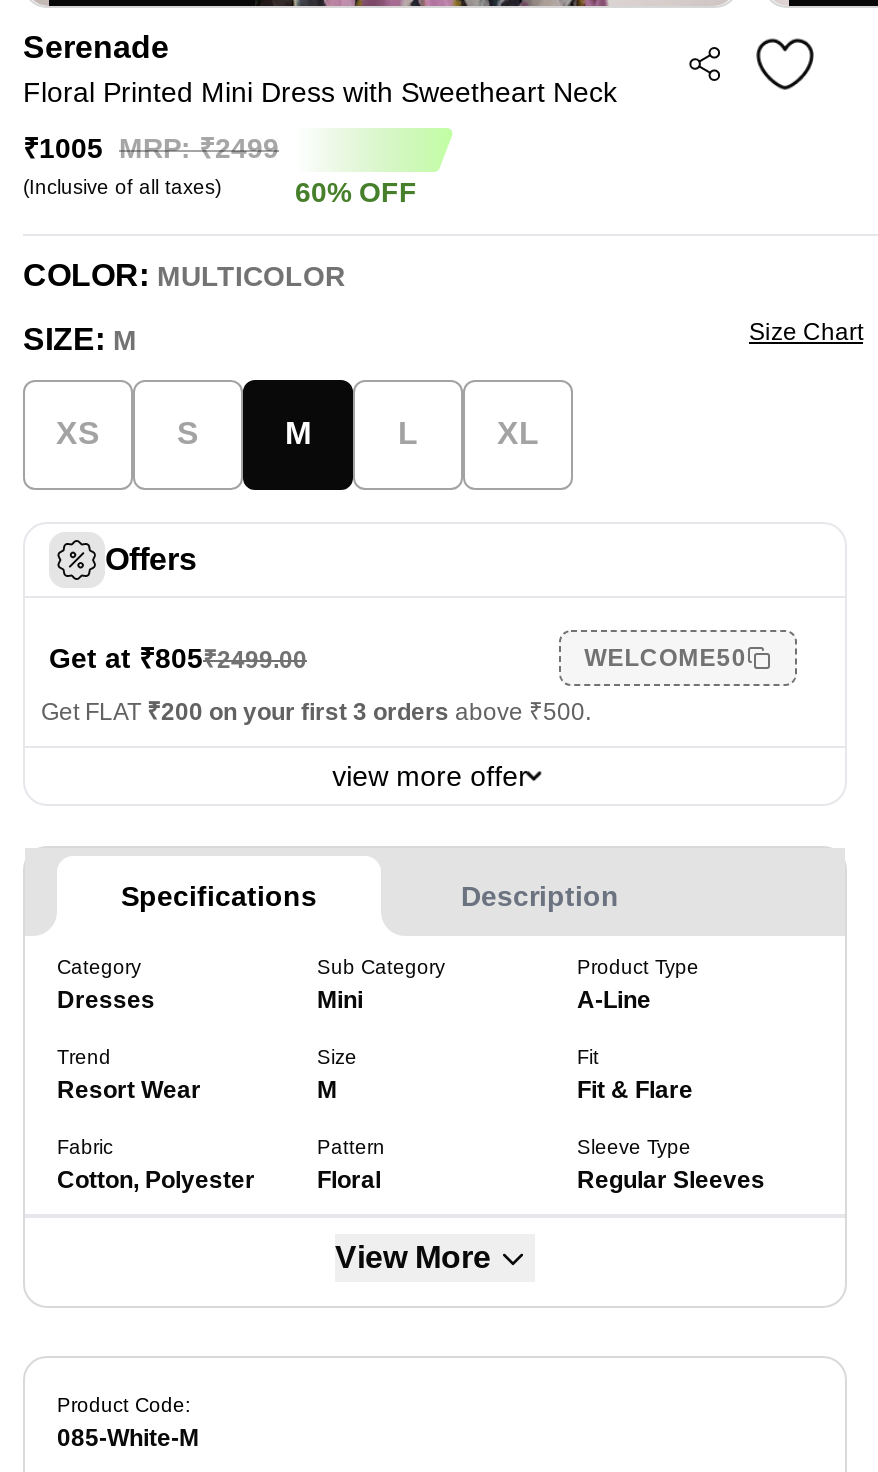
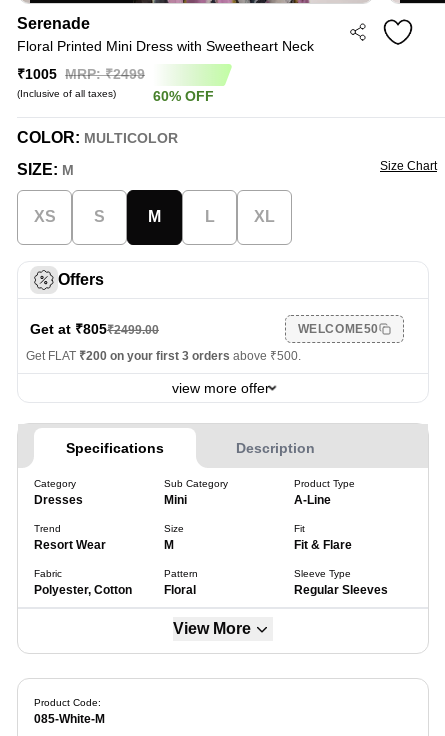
- Cotton, Polyester
+ Polyester, Cotton
